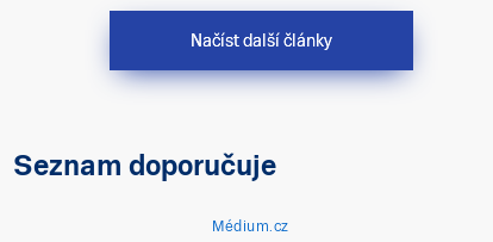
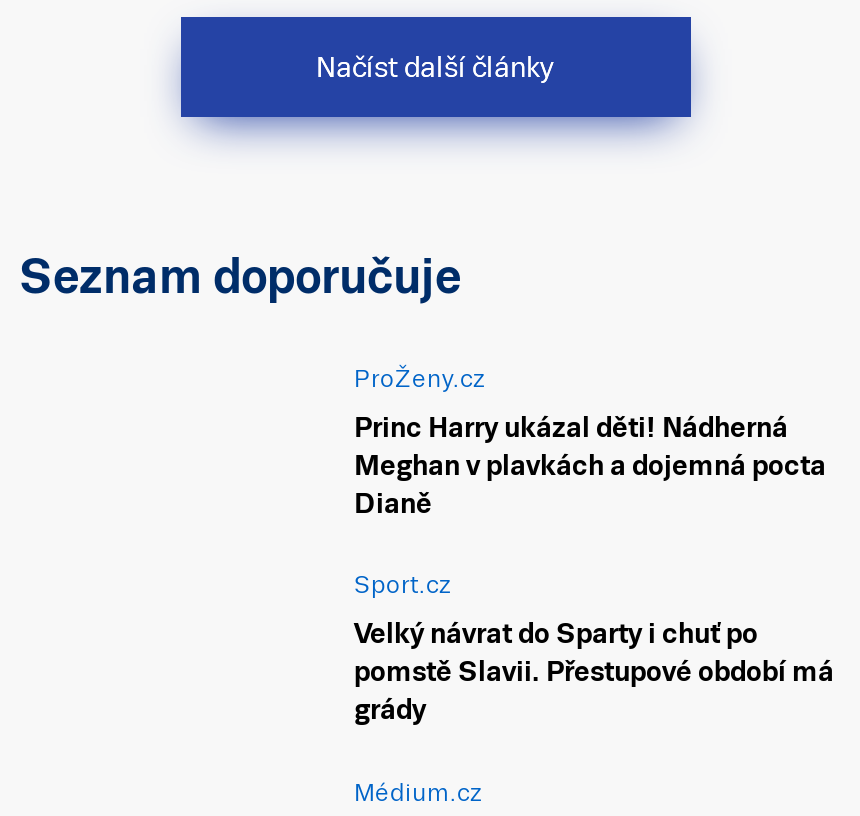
+ ProŽeny.cz
+ Princ Harry ukázal děti! Nádherná
+ Meghan v plavkách a dojemná pocta
+ Dianě
+ Sport.cz
+ Velký návrat do Sparty i chuť po
+ pomstě Slavii. Přestupové období má
+ grády
